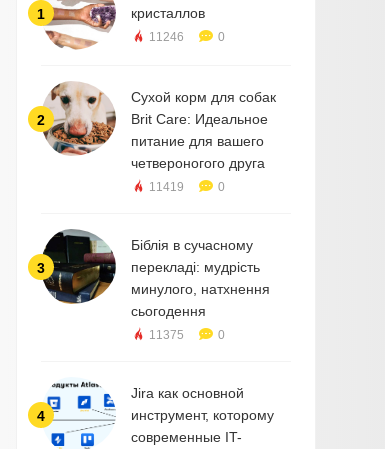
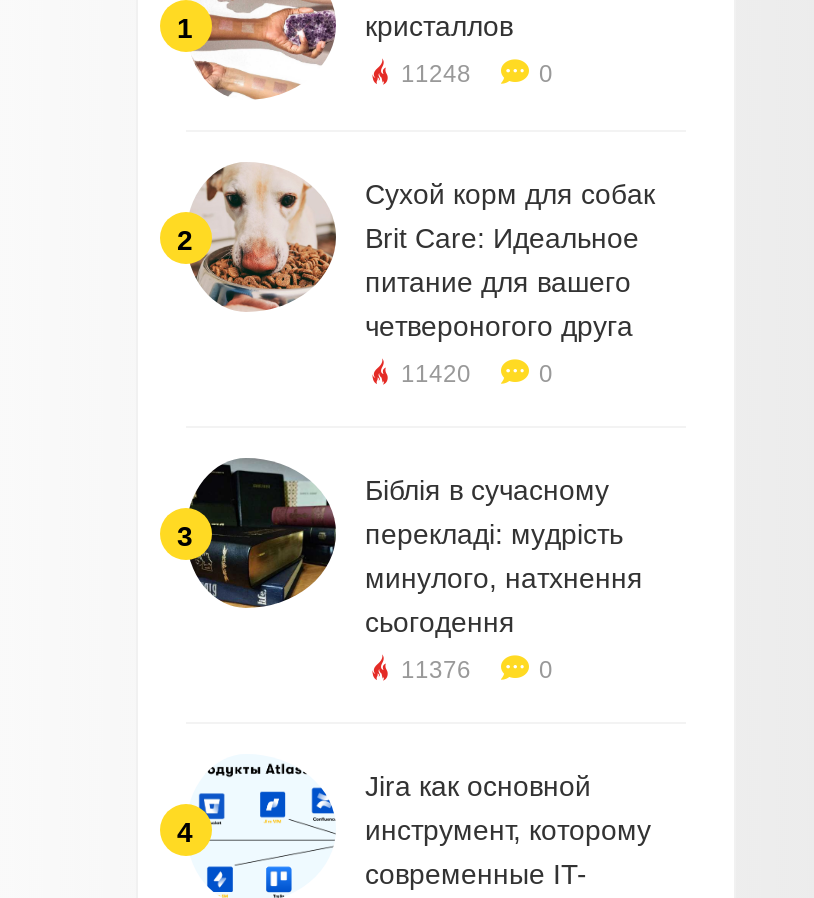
- 11246
+ 11248

- 11419
+ 11420

- 11375
+ 11376
